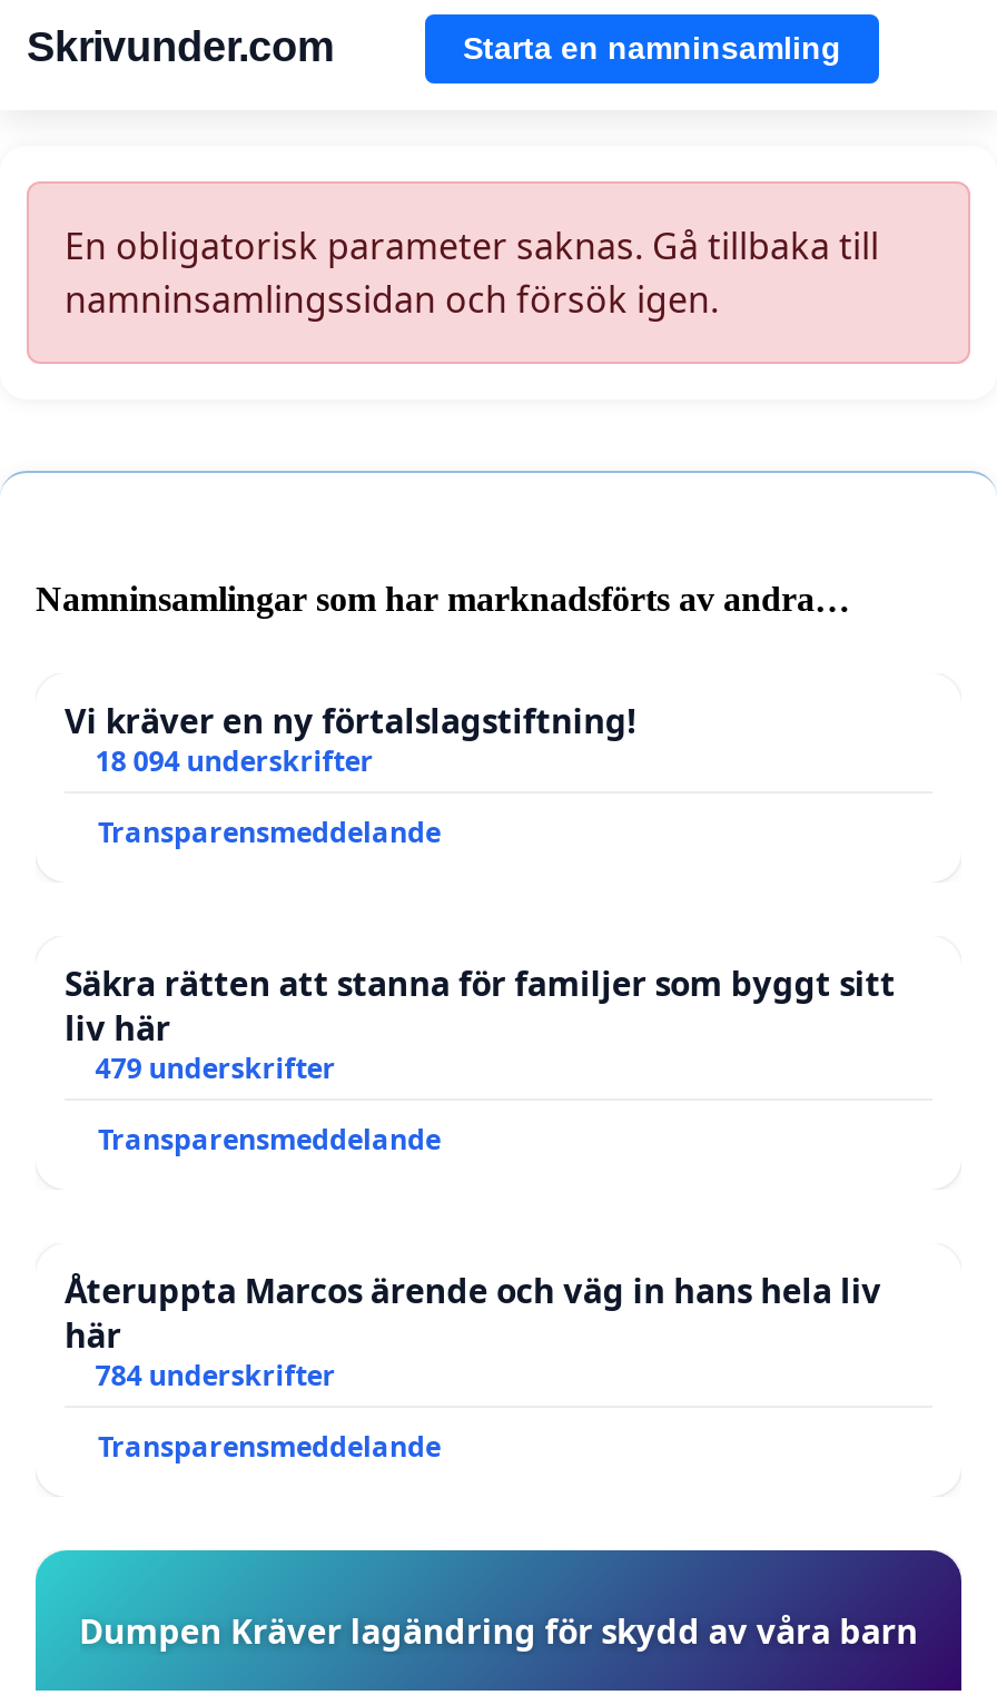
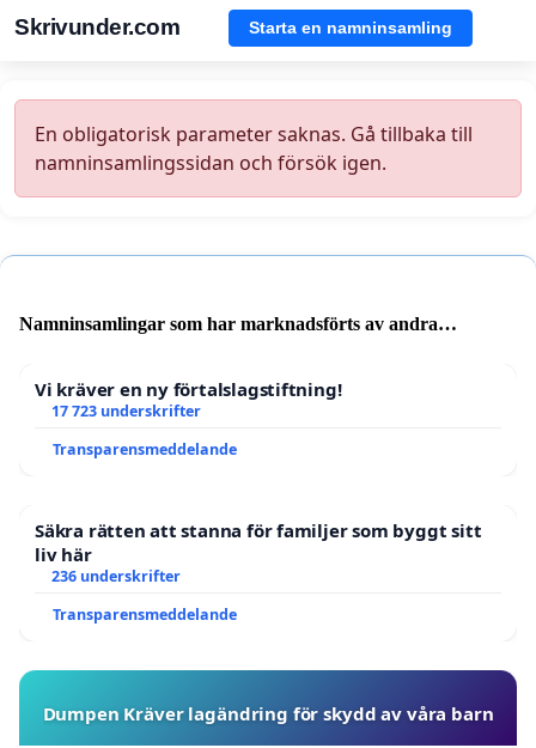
- 18 094 underskrifter
+ 17 723 underskrifter

- 479 underskrifter
- Transparensmeddelande
- Återuppta Marcos ärende och väg in hans hela liv
- här
- 784 underskrifter
+ 236 underskrifter
